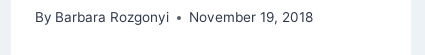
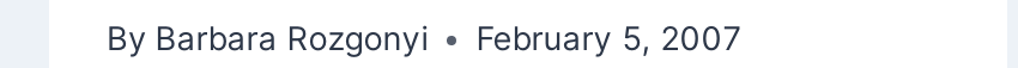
- By Barbara Rozgonyi November 19, 2018
+ By Barbara Rozgonyi February 5, 2007
